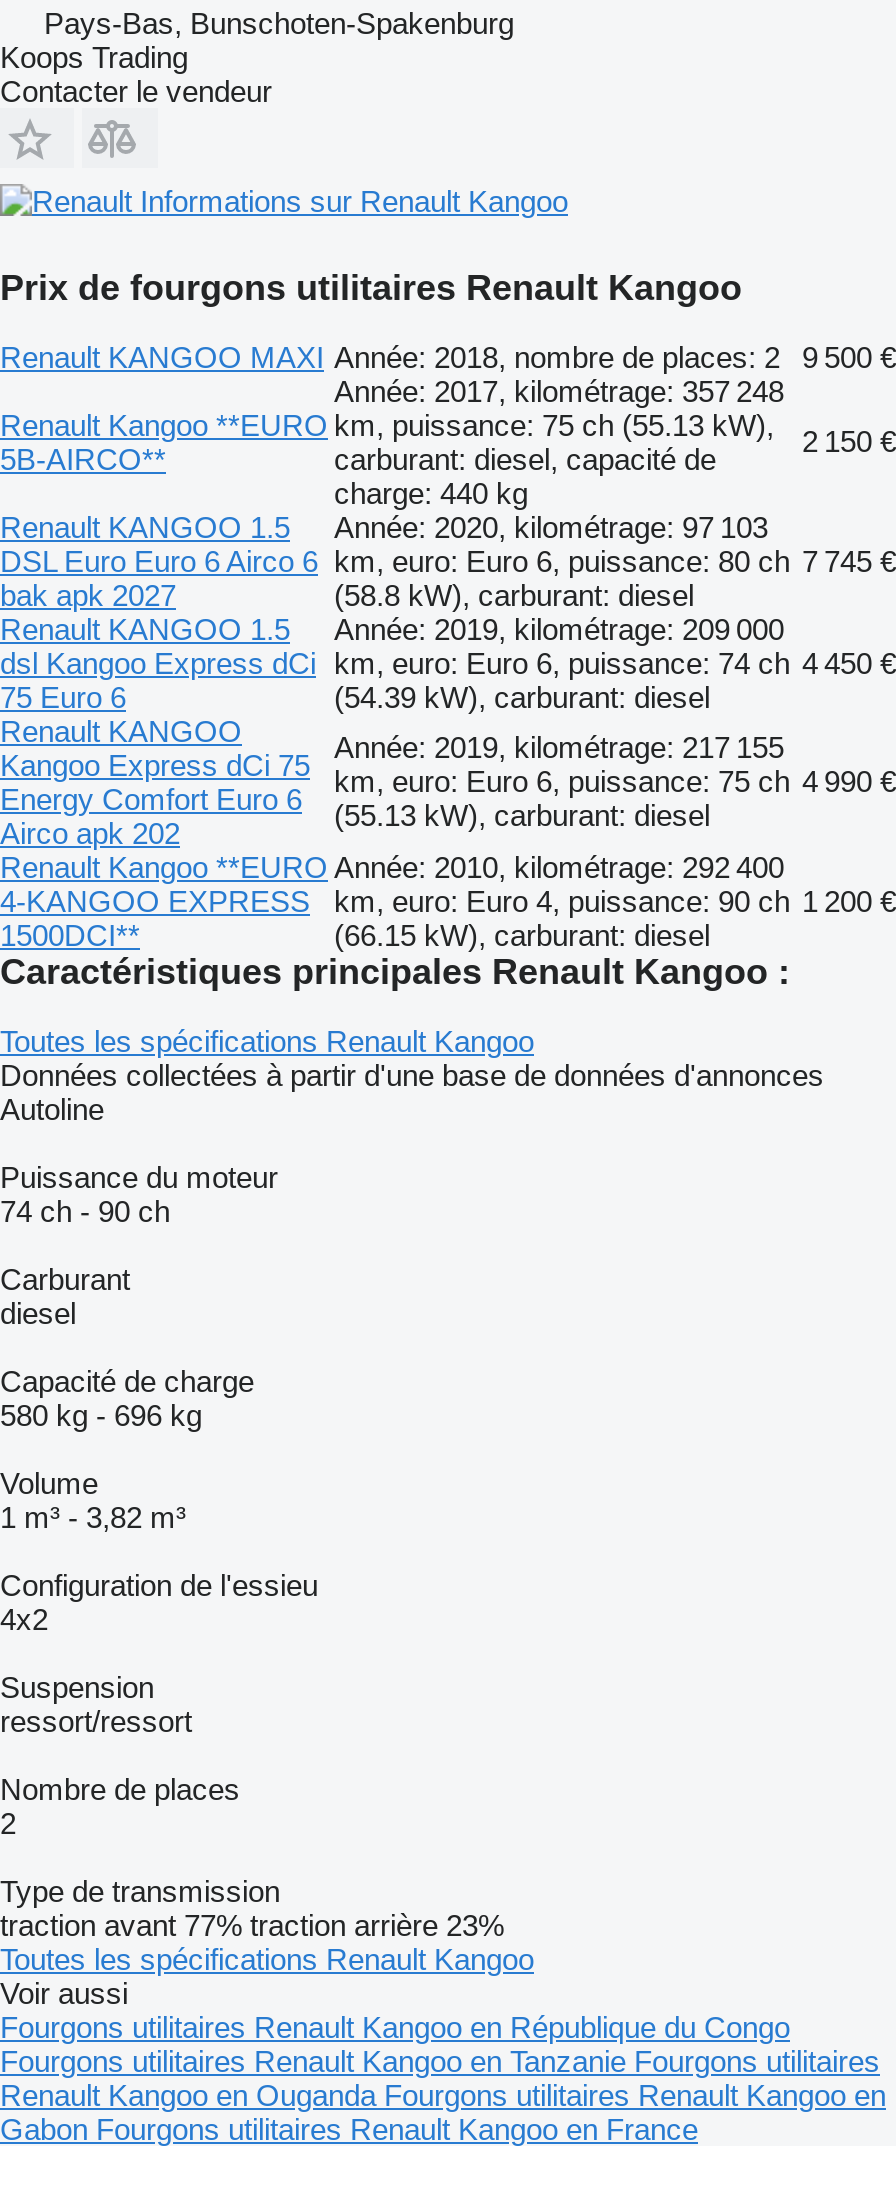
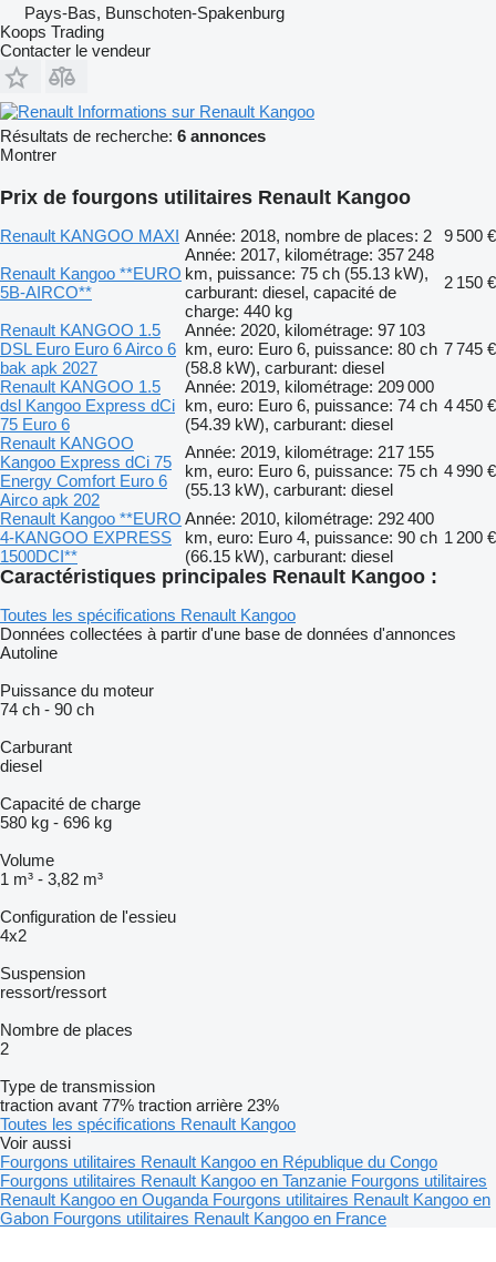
+ Résultats de recherche: 6 annonces
+ Montrer
